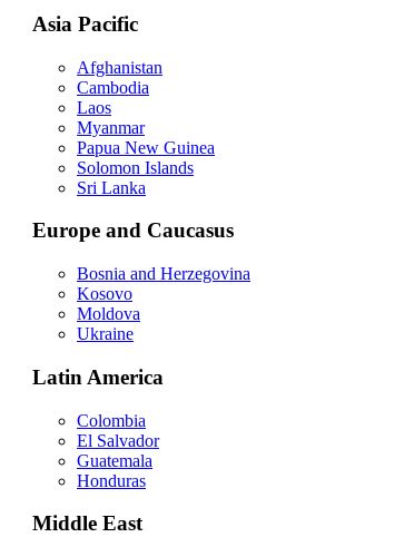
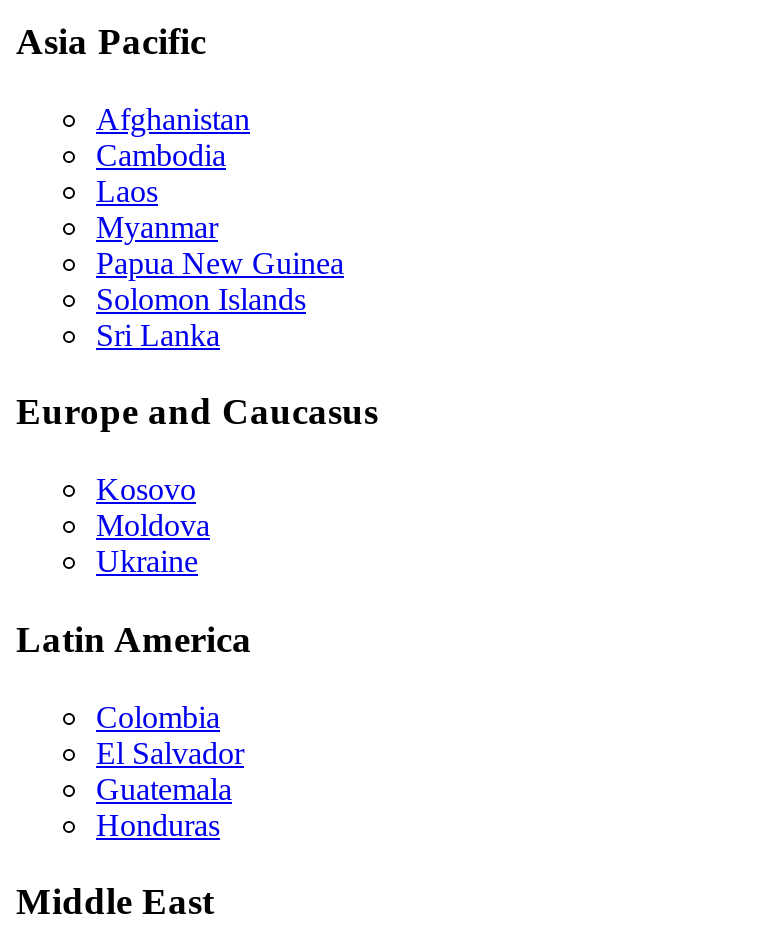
- Bosnia and Herzegovina
